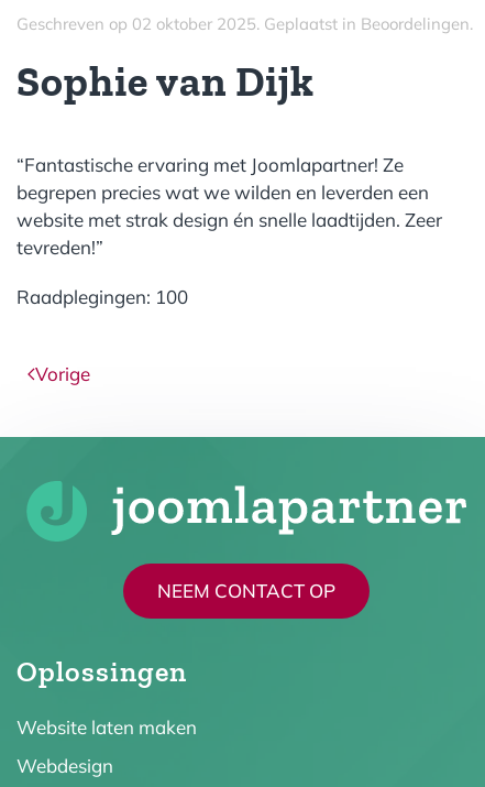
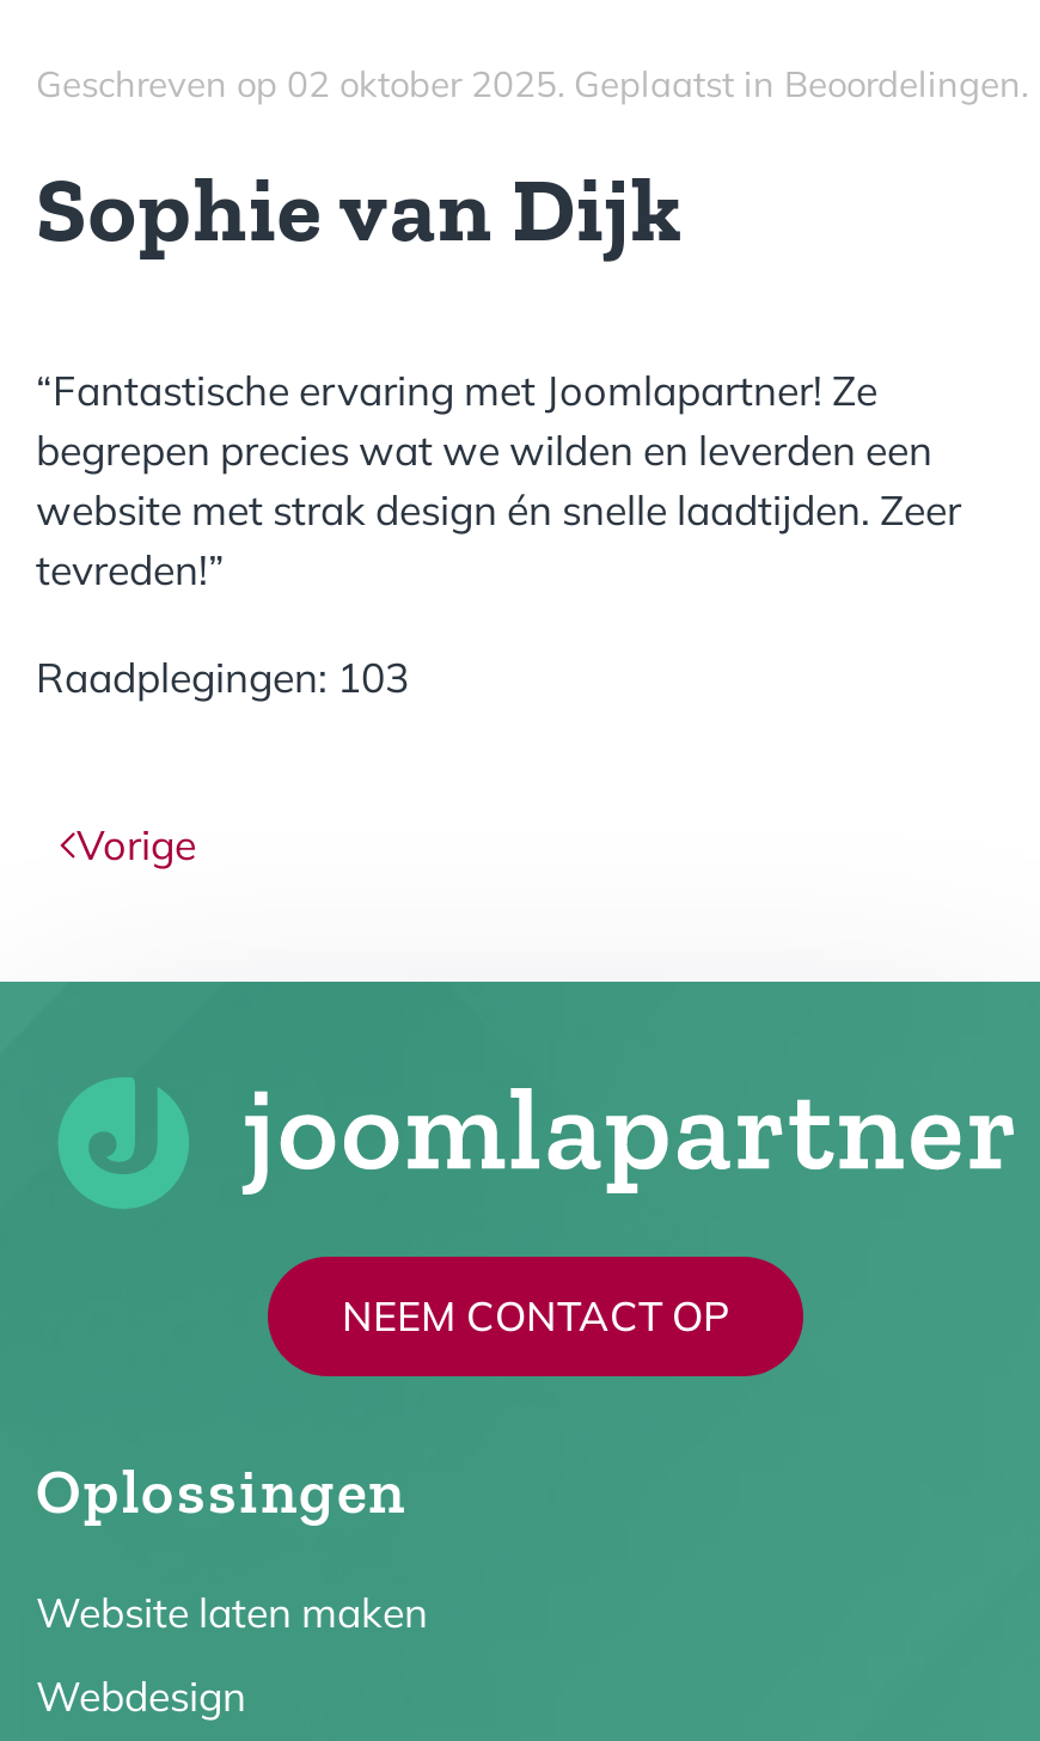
- Raadplegingen: 100
+ Raadplegingen: 103
